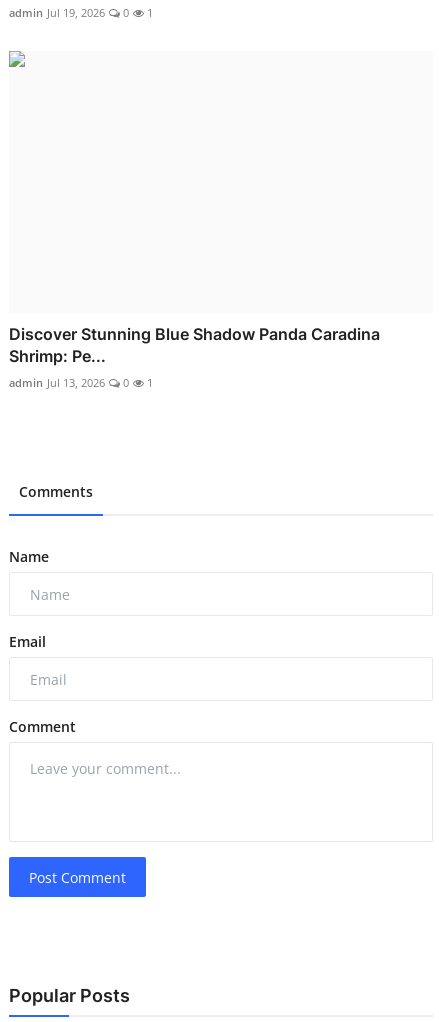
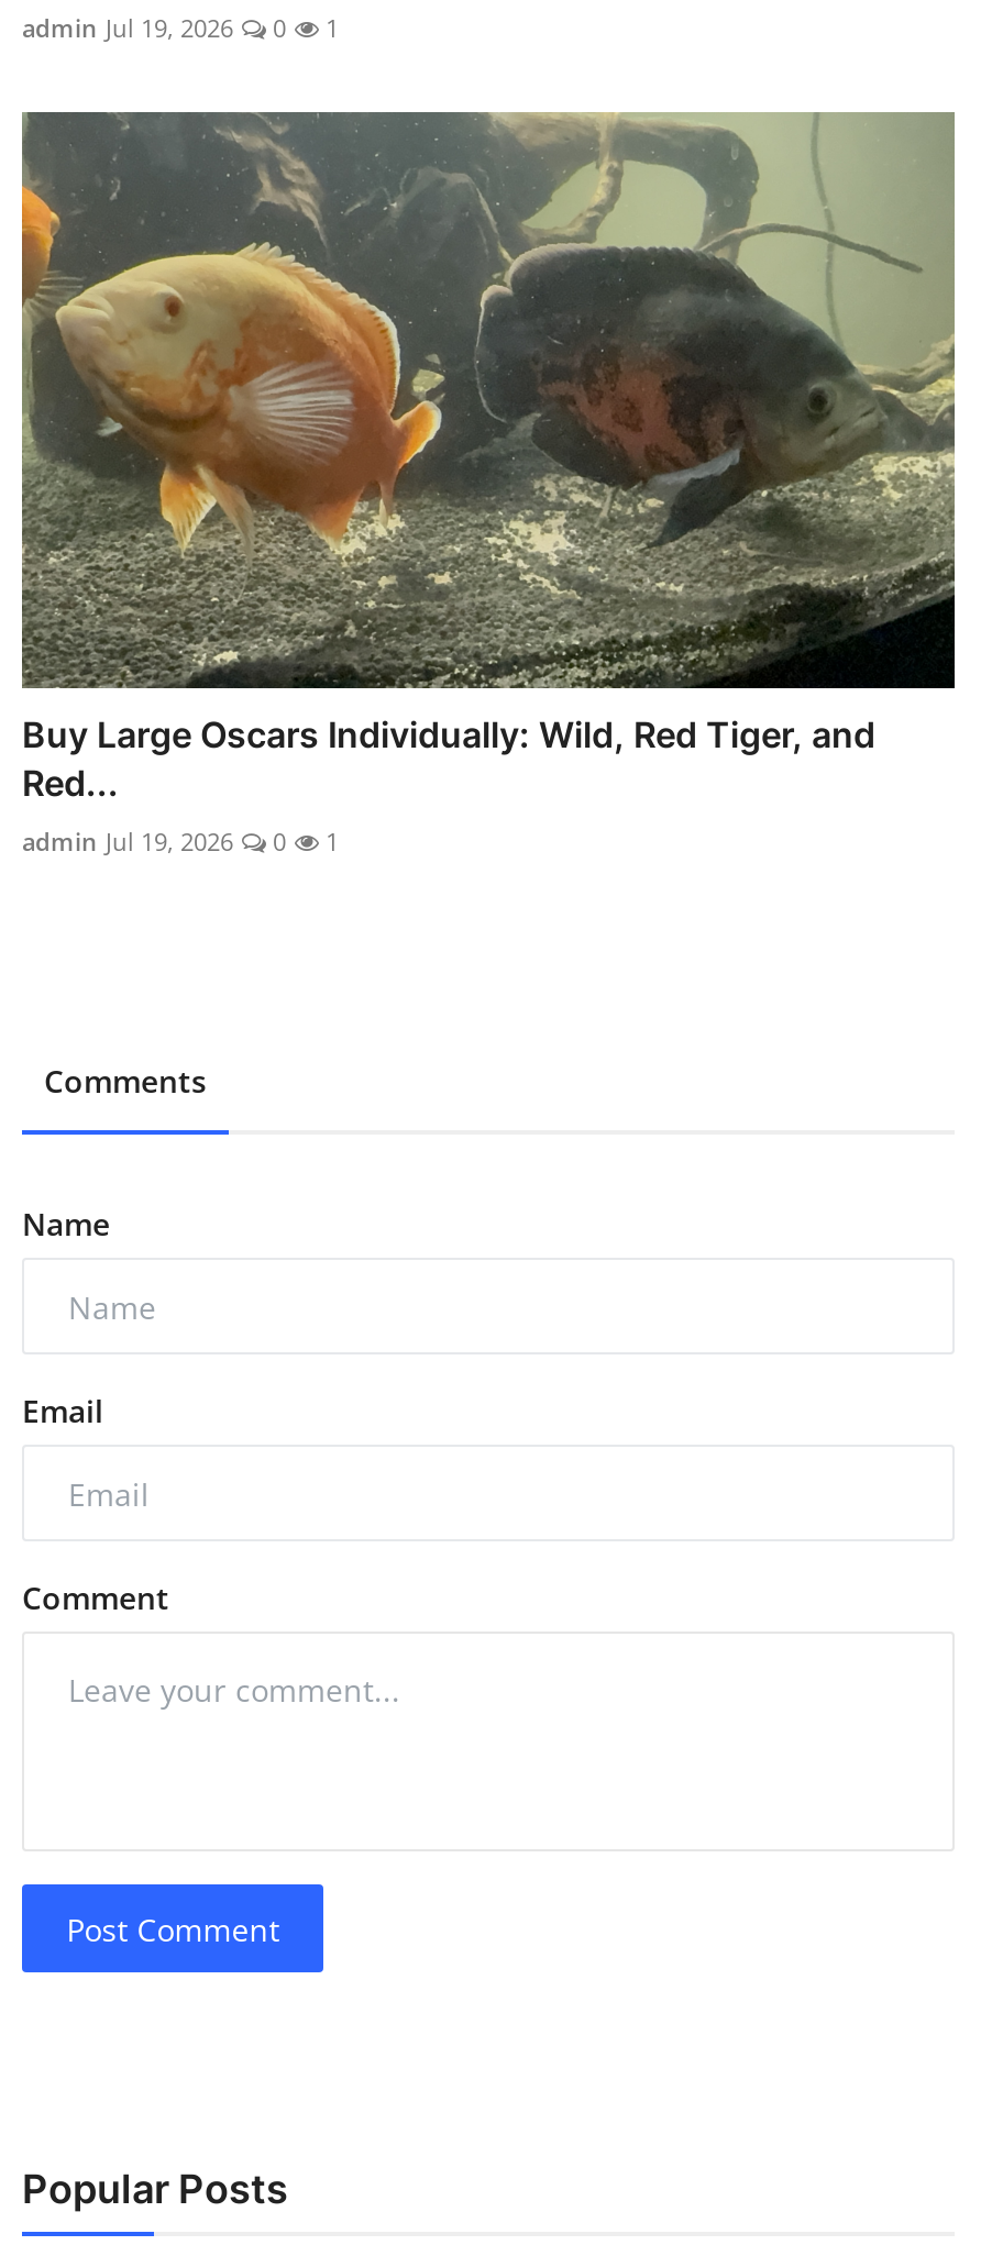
+ [image]

- Discover Stunning Blue Shadow Panda Caradina
- Shrimp: Pe...
- admin Jul 13, 2026
+ Buy Large Oscars Individually: Wild, Red Tiger, and
+ Red...
+ admin Jul 19, 2026
